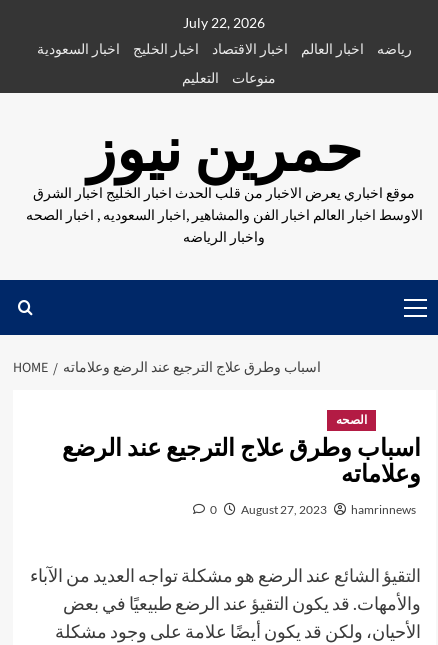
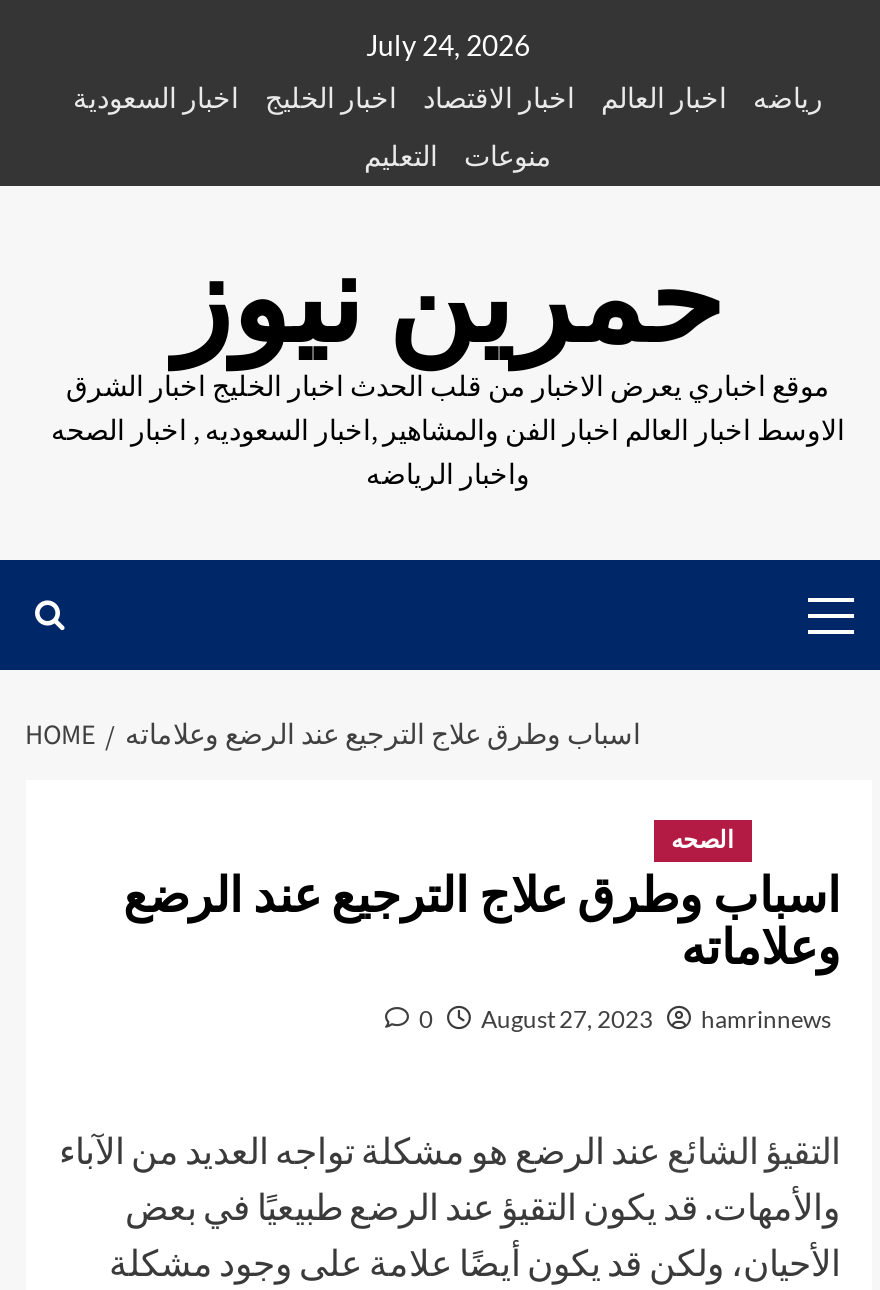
- July 22, 2026
+ July 24, 2026
